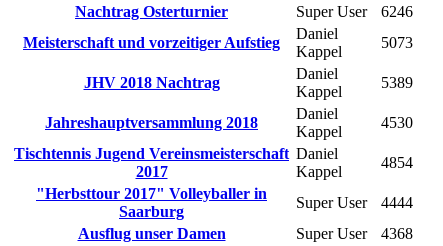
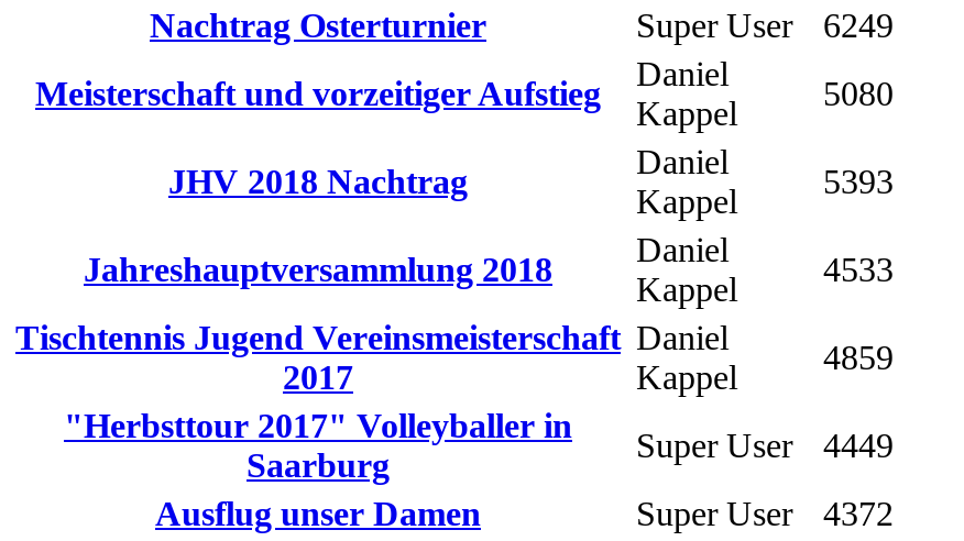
- Super User 6246
+ Super User 6249

- 5073
+ 5080

- 5389
+ 5393

- 4530
+ 4533

- 4854
+ 4859

- Super User 4444
+ Super User 4449

- Super User 4368
+ Super User 4372
